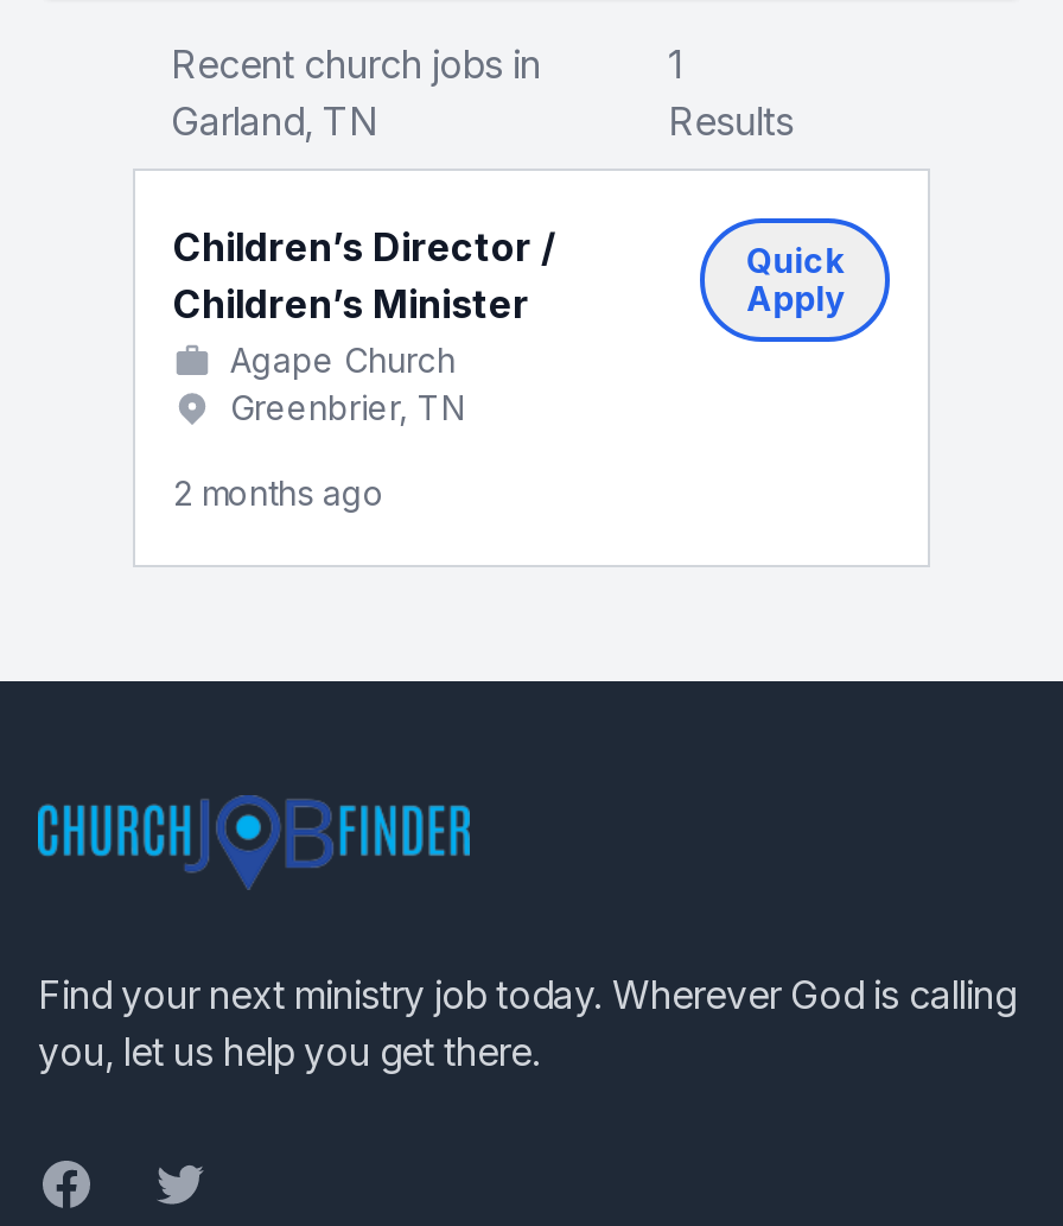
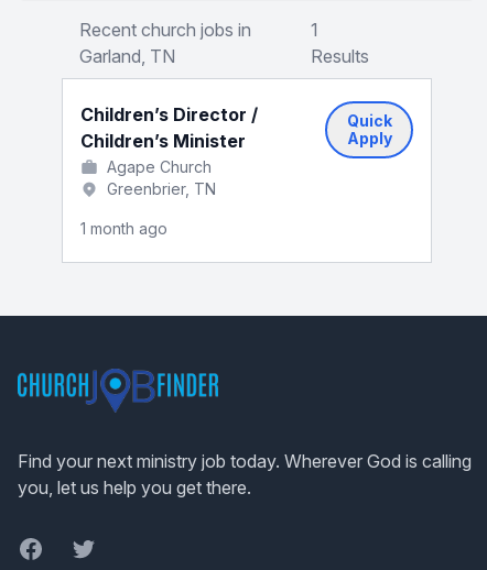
- 2 months ago
+ 1 month ago
